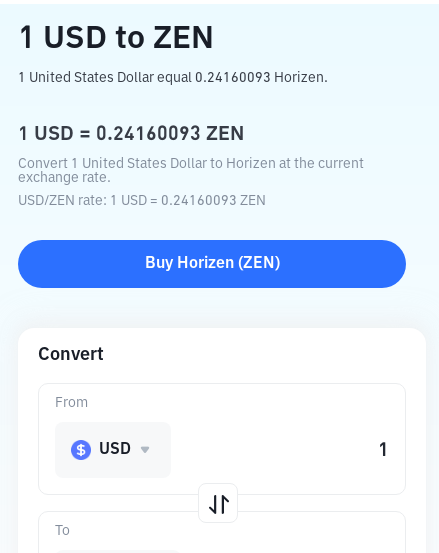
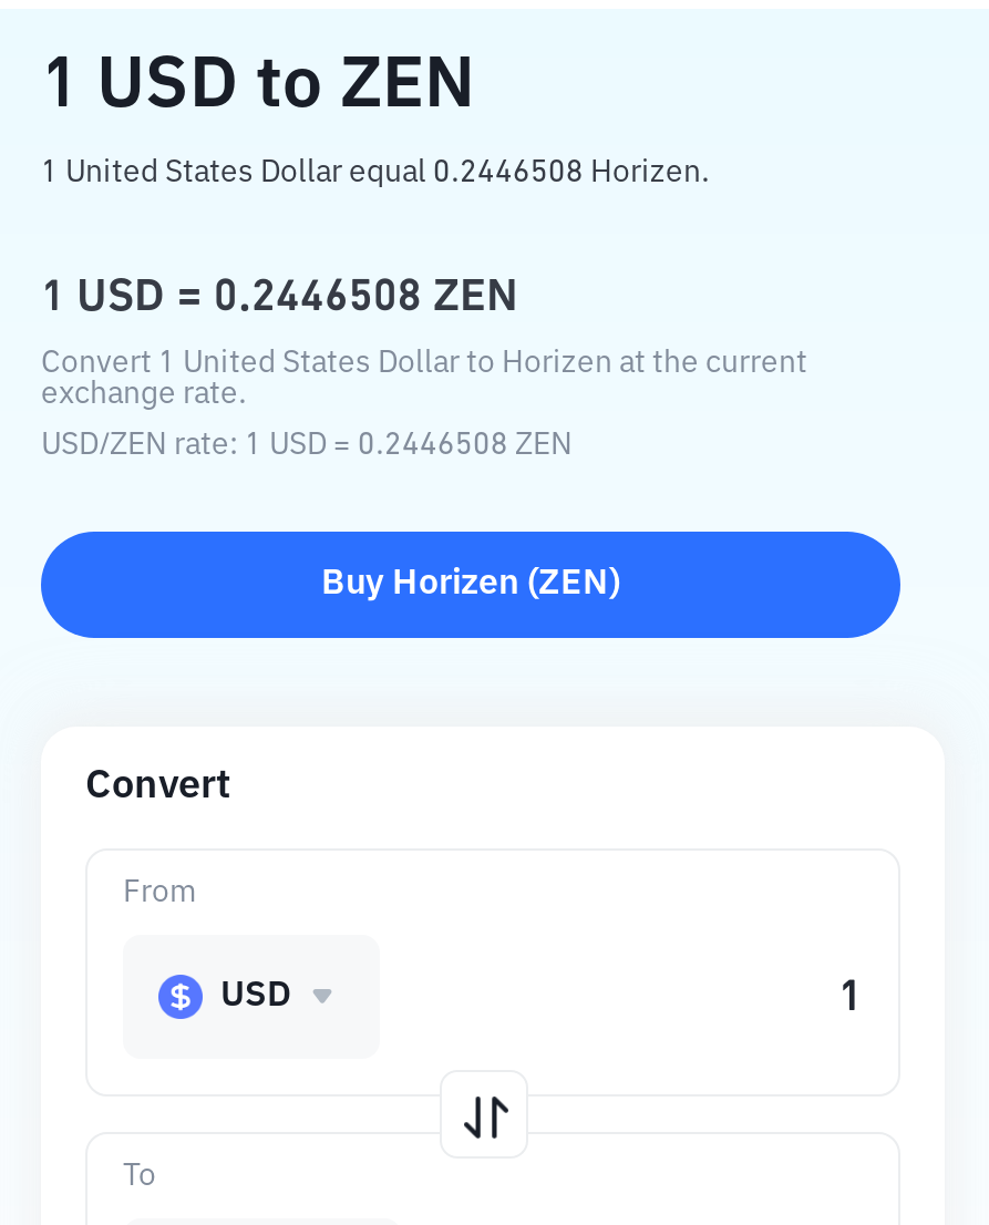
- 1 United States Dollar equal 0.24160093 Horizen.
+ 1 United States Dollar equal 0.2446508 Horizen.

- 1 USD = 0.24160093 ZEN
+ 1 USD = 0.2446508 ZEN

- USD/ZEN rate: 1 USD = 0.24160093 ZEN
+ USD/ZEN rate: 1 USD = 0.2446508 ZEN
